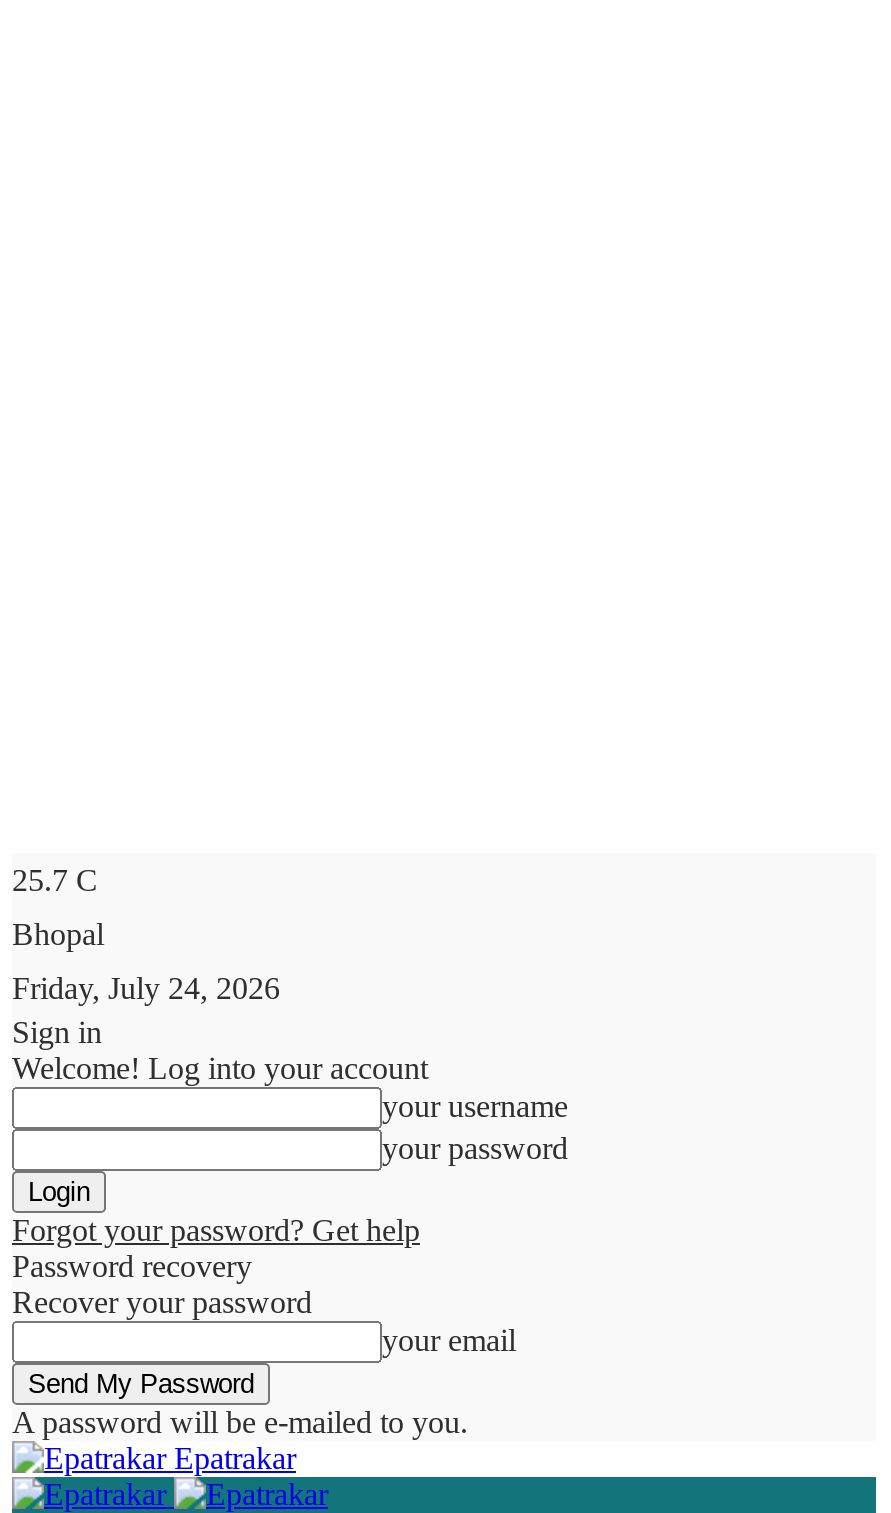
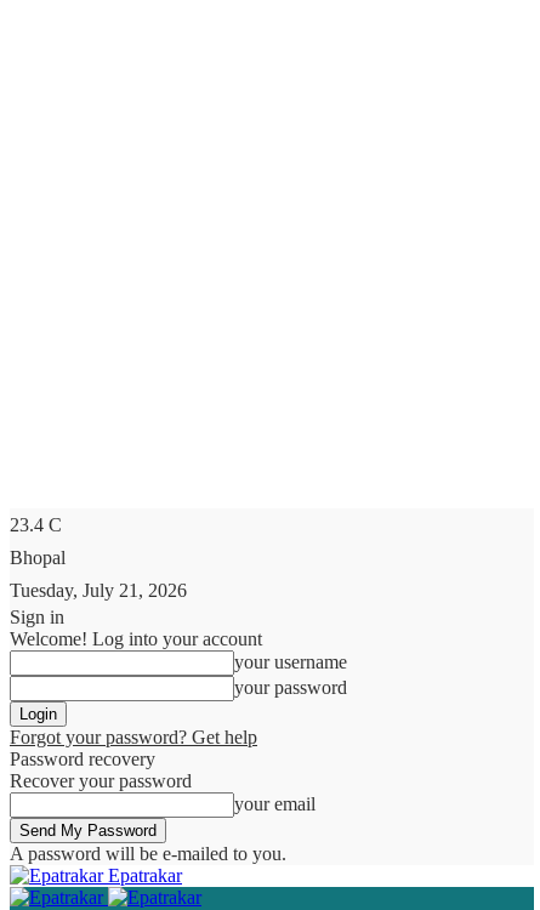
- 25.7 C
+ 23.4 C

- Friday, July 24, 2026
+ Tuesday, July 21, 2026
